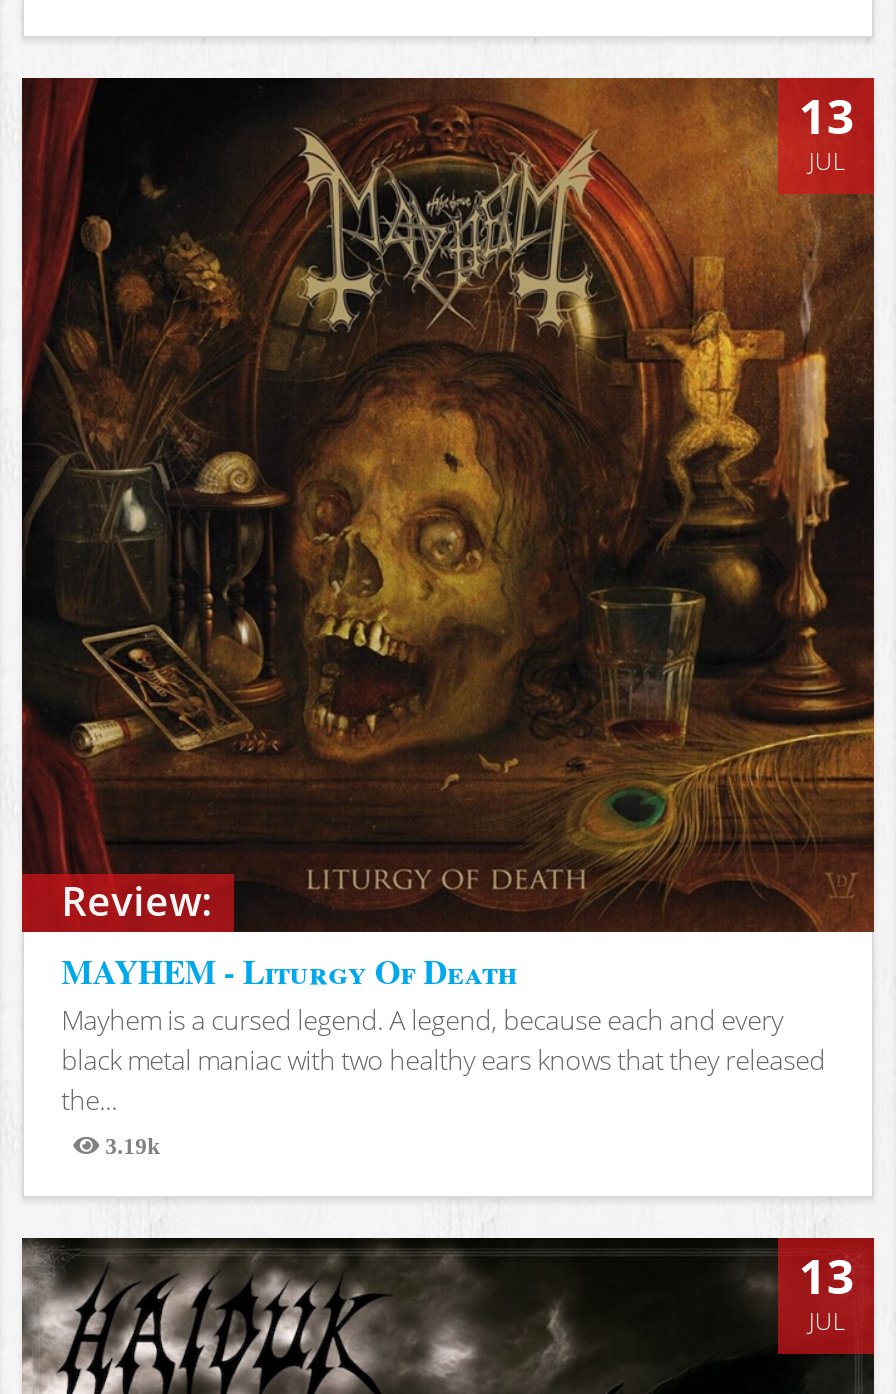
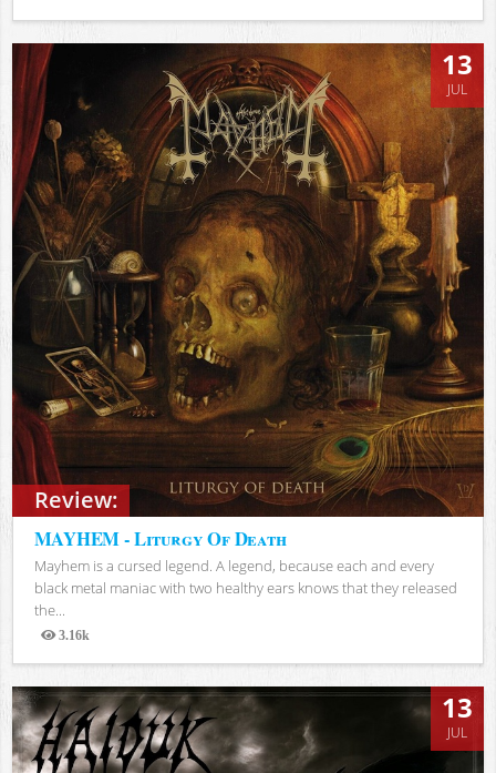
- 3.19k
+ 3.16k
